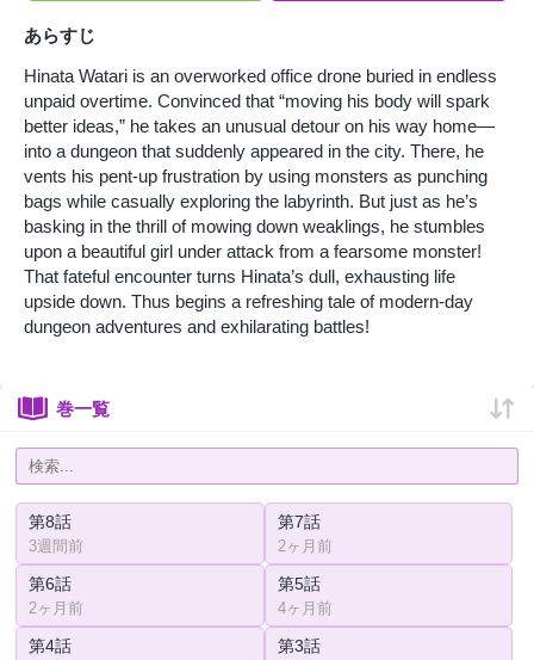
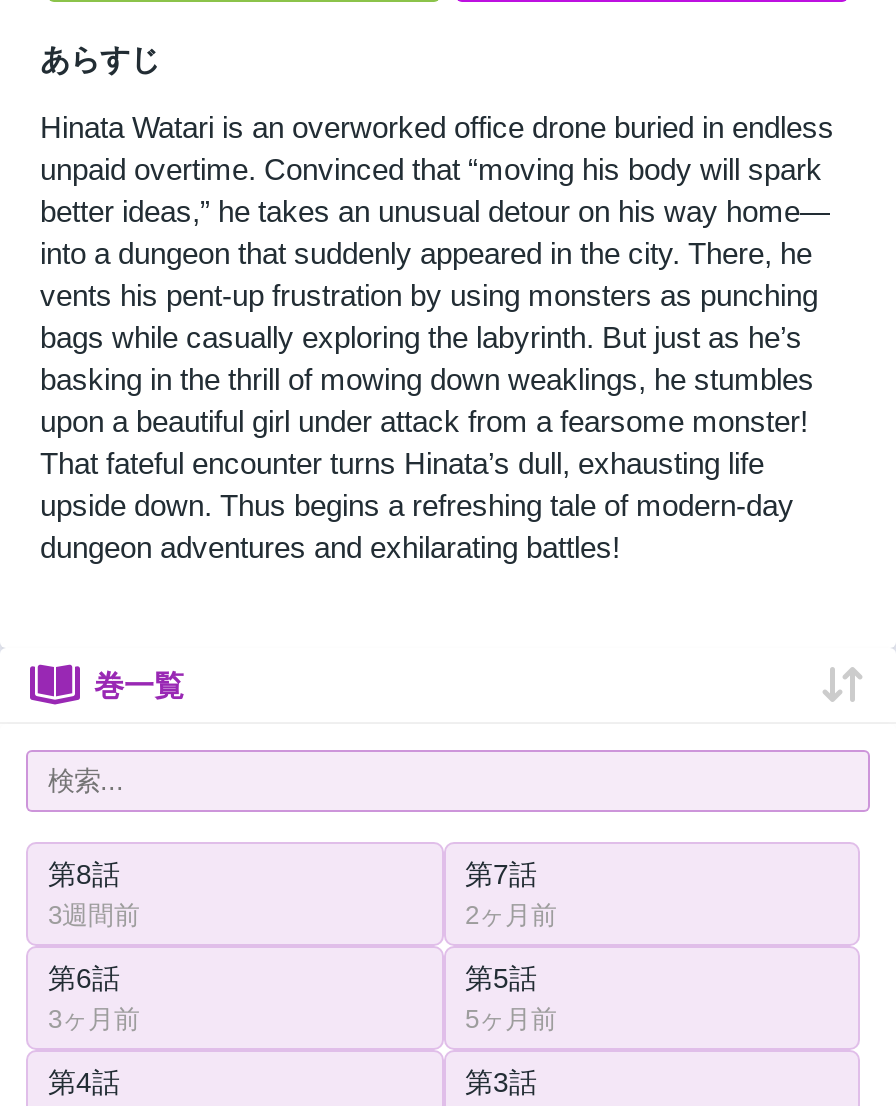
- 2ヶ月前
+ 3ヶ月前

- 4ヶ月前
+ 5ヶ月前
